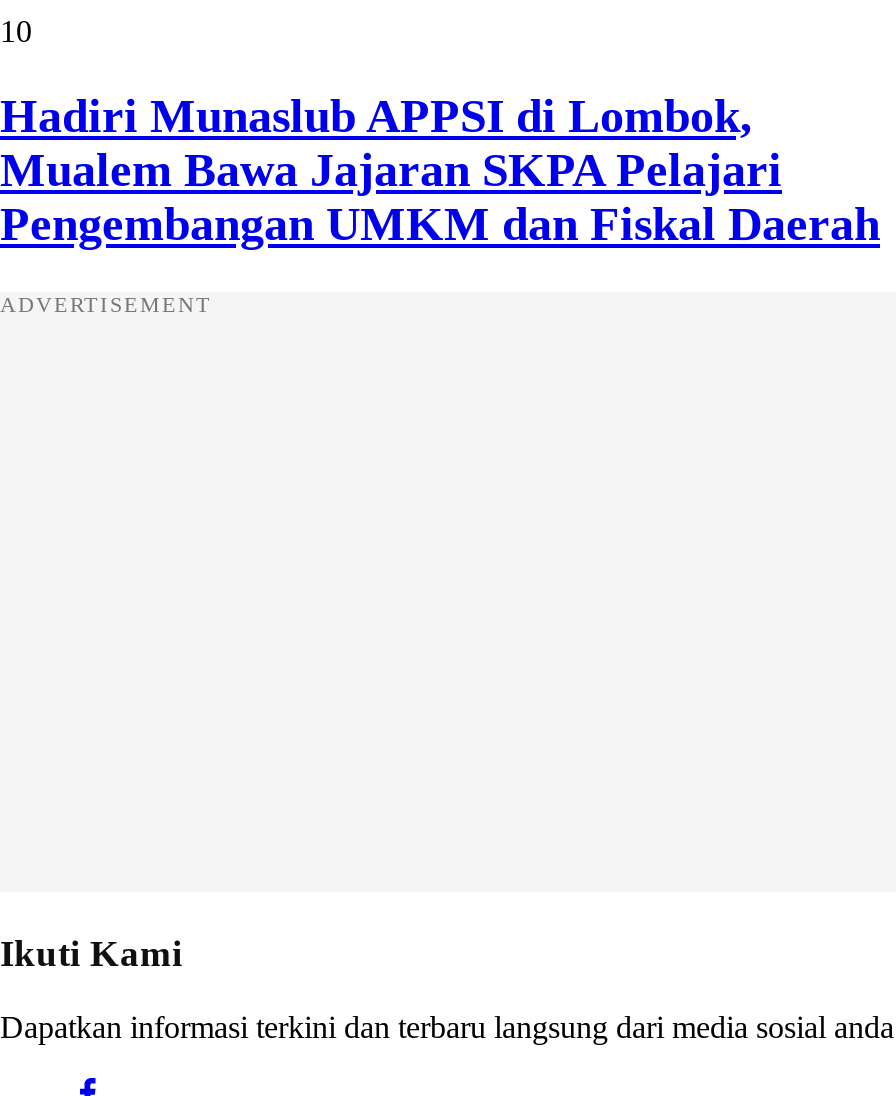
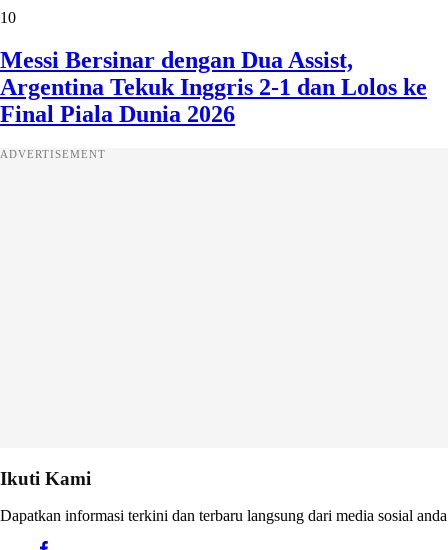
- Hadiri Munaslub APPSI di Lombok,
- Mualem Bawa Jajaran SKPA Pelajari
- Pengembangan UMKM dan Fiskal Daerah
+ Messi Bersinar dengan Dua Assist,
+ Argentina Tekuk Inggris 2-1 dan Lolos ke
+ Final Piala Dunia 2026
